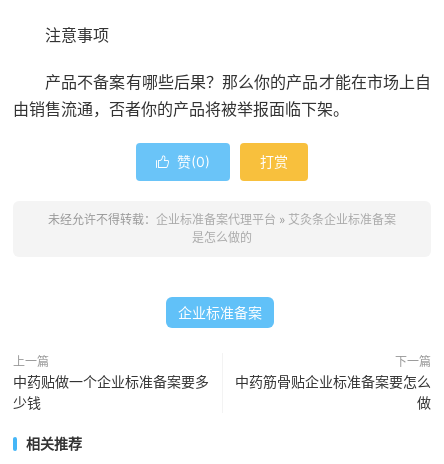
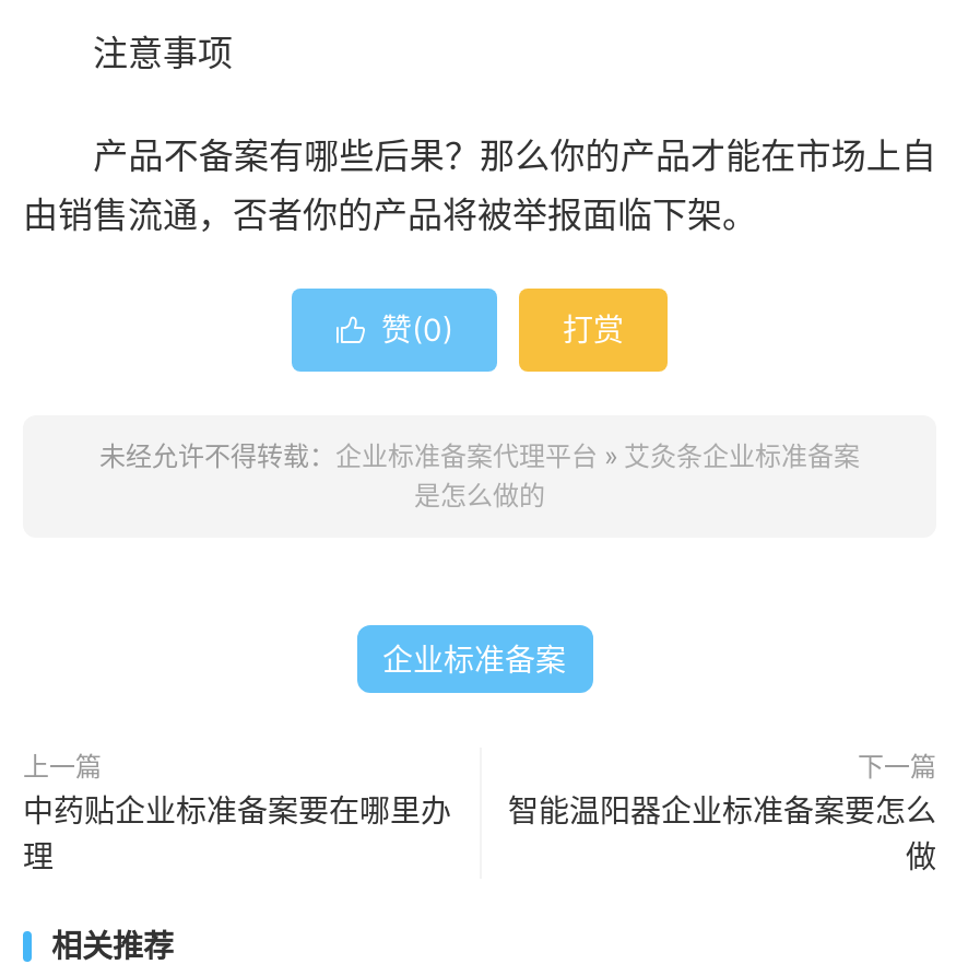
- 中药贴做一个企业标准备案要多
- 少钱
+ 中药贴企业标准备案要在哪里办
+ 理

- 中药筋骨贴企业标准备案要怎么
+ 智能温阳器企业标准备案要怎么
